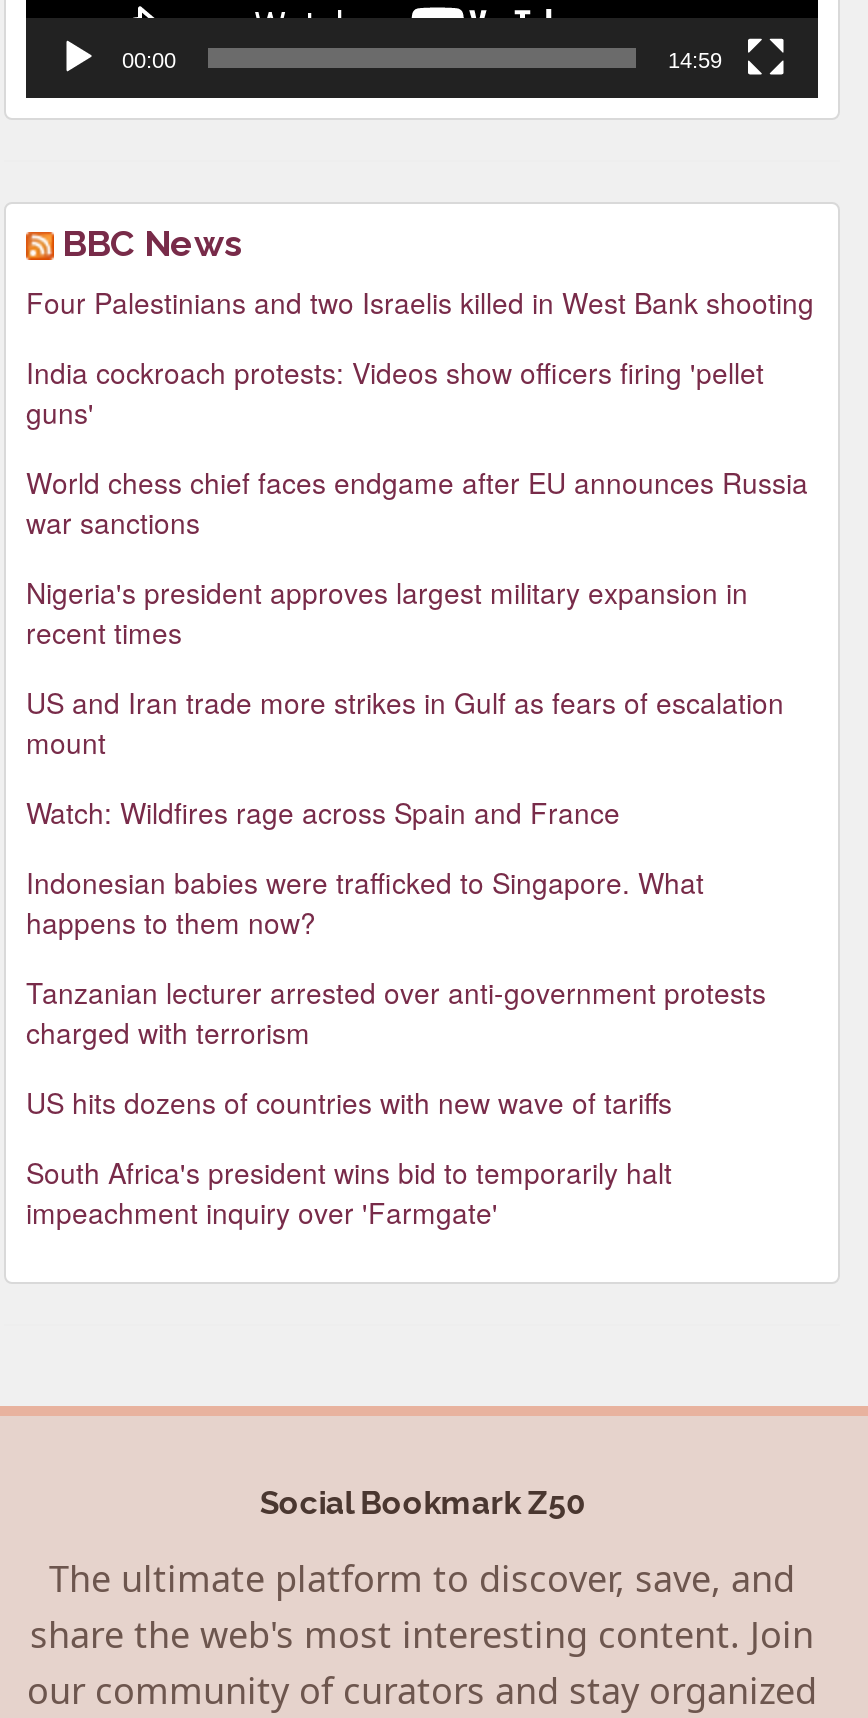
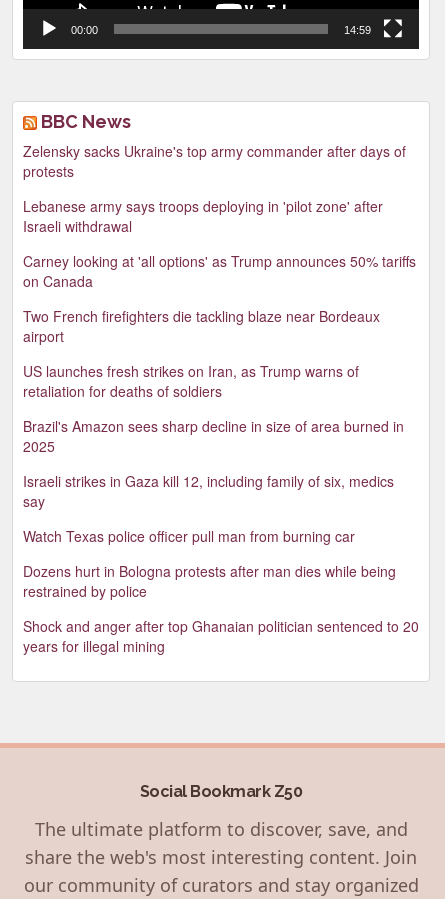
- Four Palestinians and two Israelis killed in West Bank shooting
+ Zelensky sacks Ukraine's top army commander after days of
+ protests

- India cockroach protests: Videos show officers firing 'pellet
- guns'
+ Lebanese army says troops deploying in 'pilot zone' after
+ Israeli withdrawal

- World chess chief faces endgame after EU announces Russia
- war sanctions
+ Carney looking at 'all options' as Trump announces 50% tariffs
+ on Canada

- Nigeria's president approves largest military expansion in
- recent times
+ Two French firefighters die tackling blaze near Bordeaux
+ airport

- US and Iran trade more strikes in Gulf as fears of escalation
- mount
+ US launches fresh strikes on Iran, as Trump warns of
+ retaliation for deaths of soldiers

- Watch: Wildfires rage across Spain and France
+ Brazil's Amazon sees sharp decline in size of area burned in
+ 2025

- Indonesian babies were trafficked to Singapore. What
- happens to them now?
+ Israeli strikes in Gaza kill 12, including family of six, medics
+ say

- Tanzanian lecturer arrested over anti-government protests
- charged with terrorism
+ Watch Texas police officer pull man from burning car

- US hits dozens of countries with new wave of tariffs
+ Dozens hurt in Bologna protests after man dies while being
+ restrained by police

- South Africa's president wins bid to temporarily halt
- impeachment inquiry over 'Farmgate'
+ Shock and anger after top Ghanaian politician sentenced to 20
+ years for illegal mining
